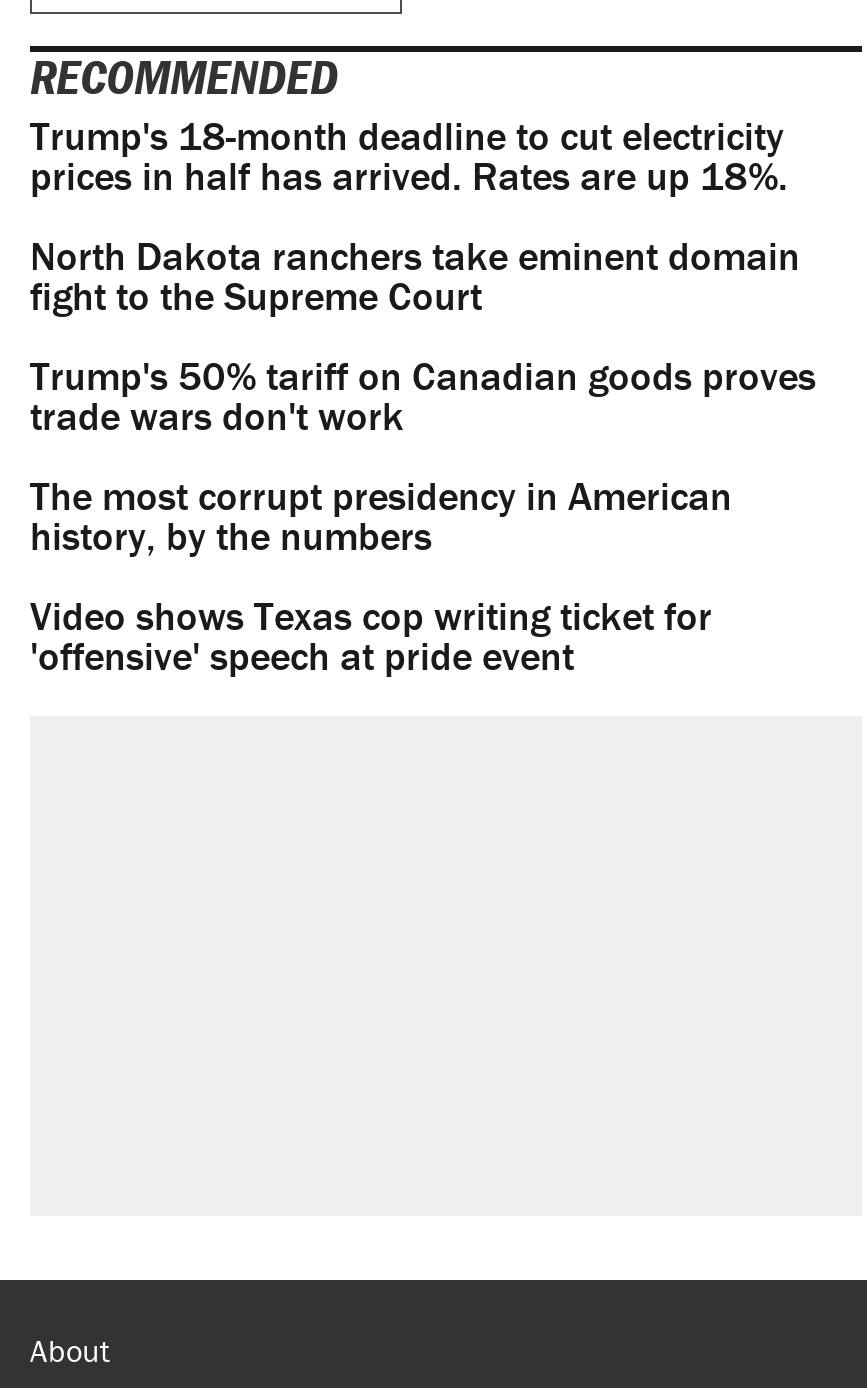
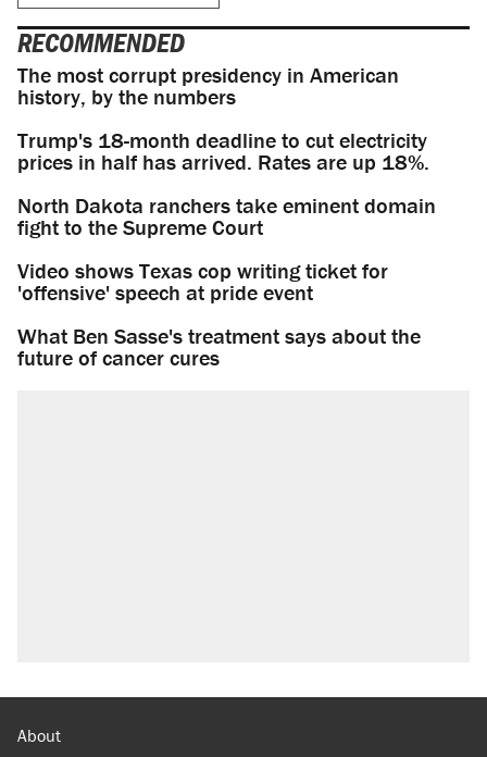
moved down: Trump's 18-month deadline to cut electricity | prices in half has arrived. Rates are up 18%. | North Dakota ranchers take eminent domain | fight to the Supreme Court

- Trump's 50% tariff on Canadian goods proves
- trade wars don't work

moved up: The most corrupt presidency in American | history, by the numbers

moved up: Video shows Texas cop writing ticket for | 'offensive' speech at pride event

+ What Ben Sasse's treatment says about the
+ future of cancer cures
